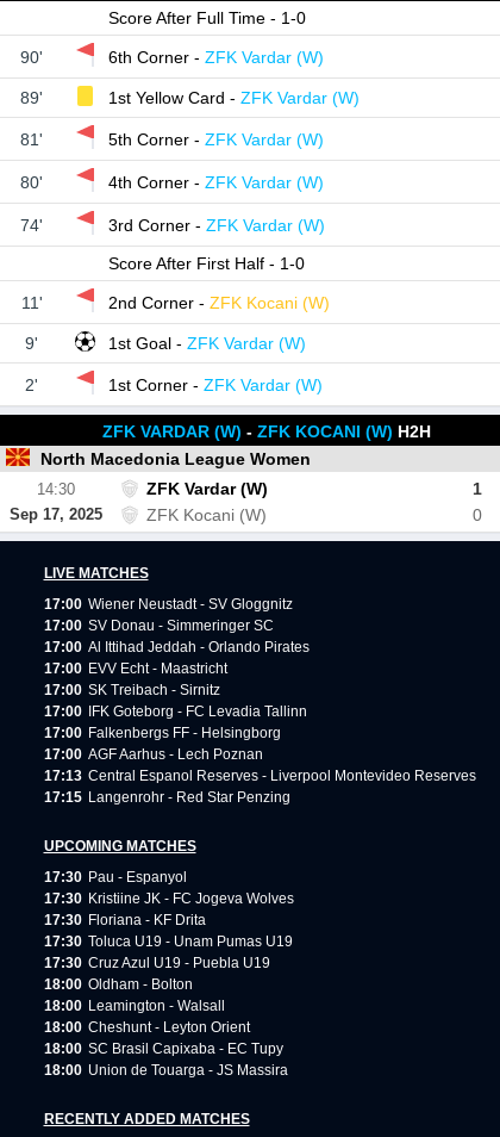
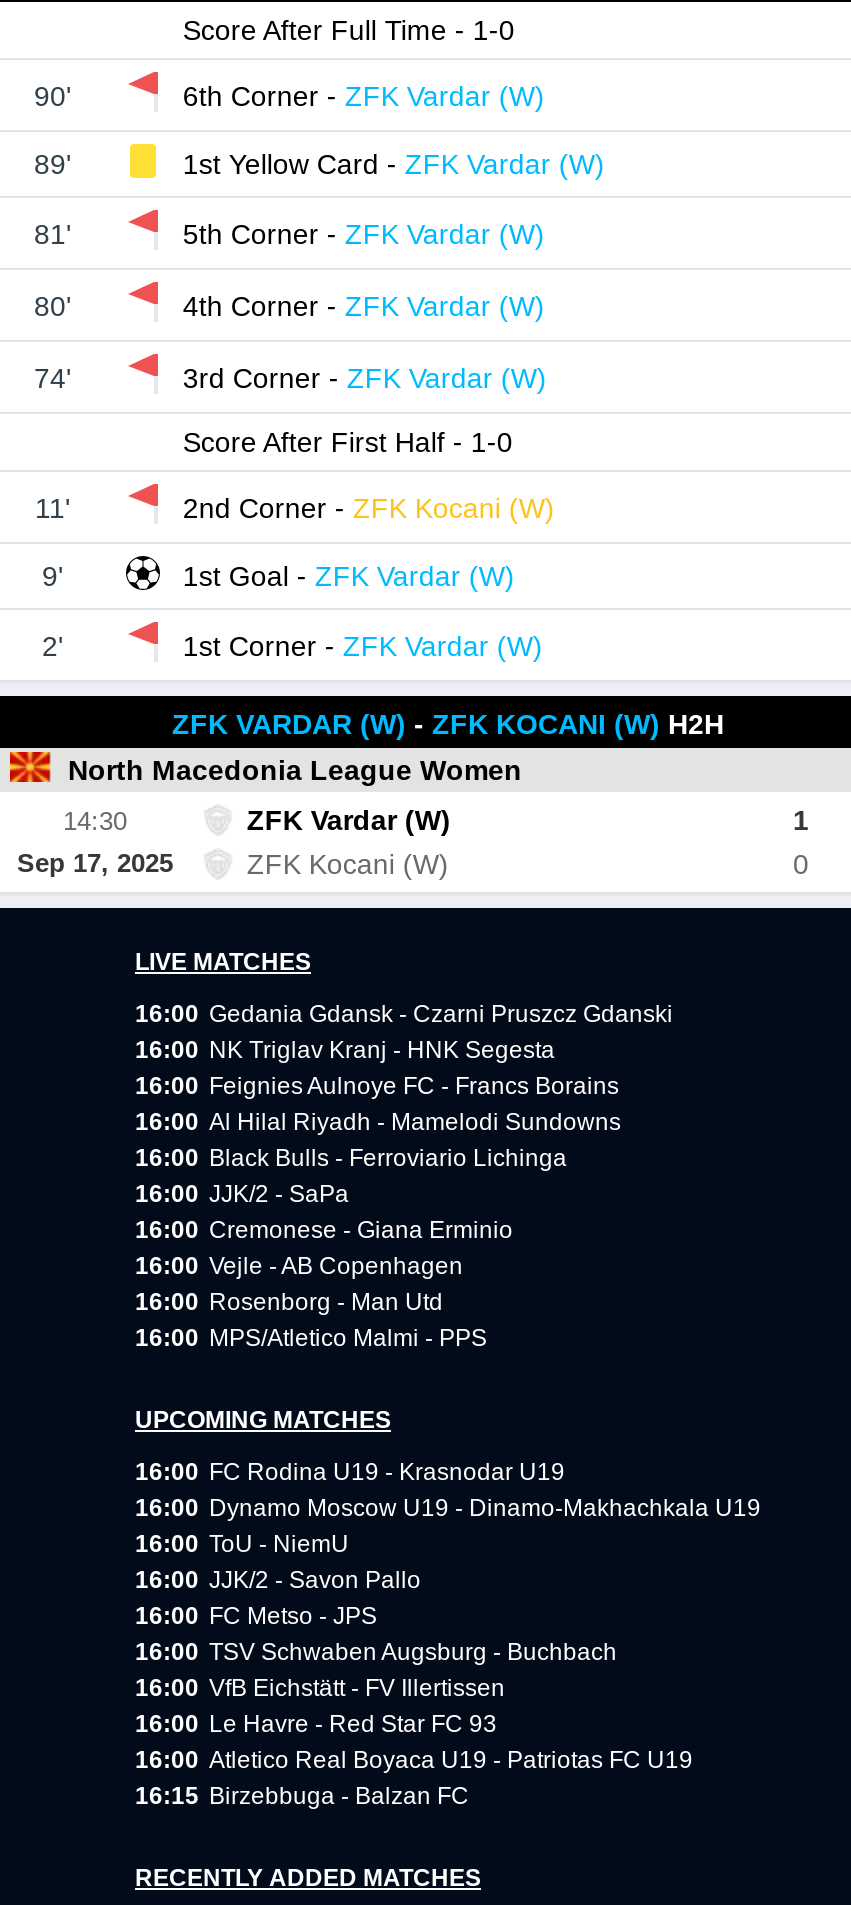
- 17:00 Wiener Neustadt - SV Gloggnitz
- 17:00 SV Donau - Simmeringer SC
- 17:00 Al Ittihad Jeddah - Orlando Pirates
- 17:00 EVV Echt - Maastricht
- 17:00 SK Treibach - Sirnitz
- 17:00 IFK Goteborg - FC Levadia Tallinn
- 17:00 Falkenbergs FF - Helsingborg
- 17:00 AGF Aarhus - Lech Poznan
- 17:13 Central Espanol Reserves - Liverpool Montevideo Reserves
- 17:15 Langenrohr - Red Star Penzing
+ 16:00 Gedania Gdansk - Czarni Pruszcz Gdanski
+ 16:00 NK Triglav Kranj - HNK Segesta
+ 16:00 Feignies Aulnoye FC - Francs Borains
+ 16:00 Al Hilal Riyadh - Mamelodi Sundowns
+ 16:00 Black Bulls - Ferroviario Lichinga
+ 16:00 JJK/2 - SaPa
+ 16:00 Cremonese - Giana Erminio
+ 16:00 Vejle - AB Copenhagen
+ 16:00 Rosenborg - Man Utd
+ 16:00 MPS/Atletico Malmi - PPS

- 17:30 Pau - Espanyol
- 17:30 Kristiine JK - FC Jogeva Wolves
- 17:30 Floriana - KF Drita
- 17:30 Toluca U19 - Unam Pumas U19
- 17:30 Cruz Azul U19 - Puebla U19
- 18:00 Oldham - Bolton
- 18:00 Leamington - Walsall
- 18:00 Cheshunt - Leyton Orient
- 18:00 SC Brasil Capixaba - EC Tupy
- 18:00 Union de Touarga - JS Massira
+ 16:00 FC Rodina U19 - Krasnodar U19
+ 16:00 Dynamo Moscow U19 - Dinamo-Makhachkala U19
+ 16:00 ToU - NiemU
+ 16:00 JJK/2 - Savon Pallo
+ 16:00 FC Metso - JPS
+ 16:00 TSV Schwaben Augsburg - Buchbach
+ 16:00 VfB Eichstätt - FV Illertissen
+ 16:00 Le Havre - Red Star FC 93
+ 16:00 Atletico Real Boyaca U19 - Patriotas FC U19
+ 16:15 Birzebbuga - Balzan FC
